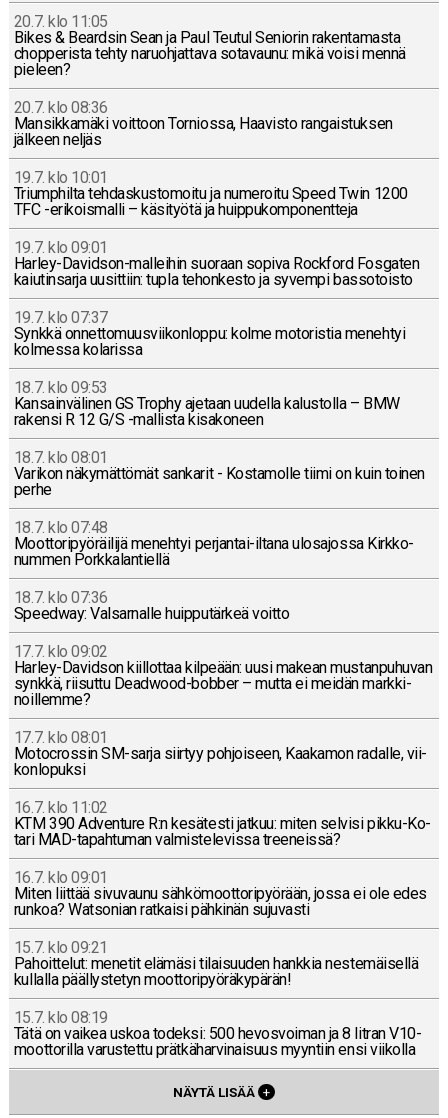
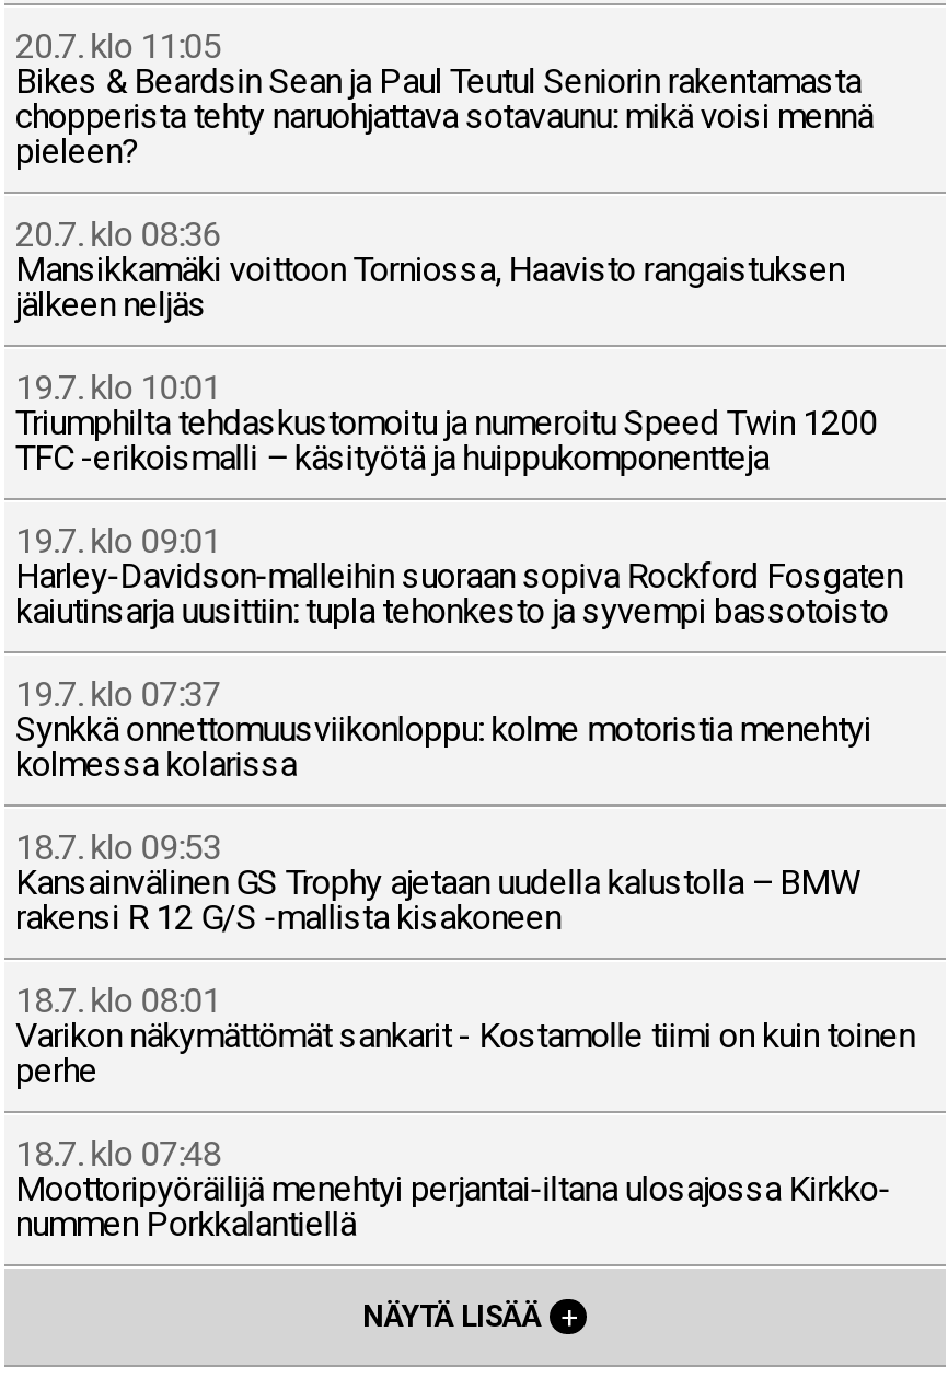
- 18.7. klo 07:36
- Speedway: Valsarnalle huipputärkeä voitto
- 17.7. klo 09:02
- Harley-Davidson kiillottaa kilpeään: uusi makean mustanpuhuvan
- synkkä, riisuttu Deadwood-bobber – mutta ei meidän markki
- noillemme?
- 17.7. klo 08:01
- Motocrossin SM-sarja siirtyy pohjoiseen, Kaakamon radalle, vii
- konlopuksi
- 16.7. klo 11:02
- KTM 390 Adventure R:n kesätesti jatkuu: miten selvisi pikku-Ko
- tari MAD-tapahtuman valmistelevissa treeneissä?
- 16.7. klo 09:01
- Miten liittää sivuvaunu sähkömoottoripyörään, jossa ei ole edes
- runkoa? Watsonian ratkaisi pähkinän sujuvasti
- 15.7. klo 09:21
- Pahoittelut: menetit elämäsi tilaisuuden hankkia nestemäisellä
- kullalla päällystetyn moottoripyöräkypärän!
- 15.7. klo 08:19
- Tätä on vaikea uskoa todeksi: 500 hevosvoiman ja 8 litran V10-
- moottorilla varustettu prätkäharvinaisuus myyntiin ensi viikolla
